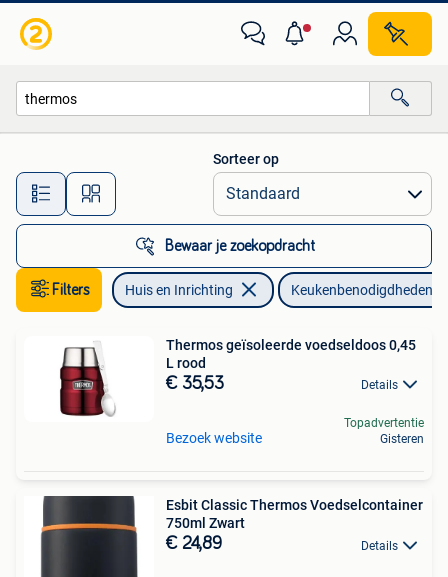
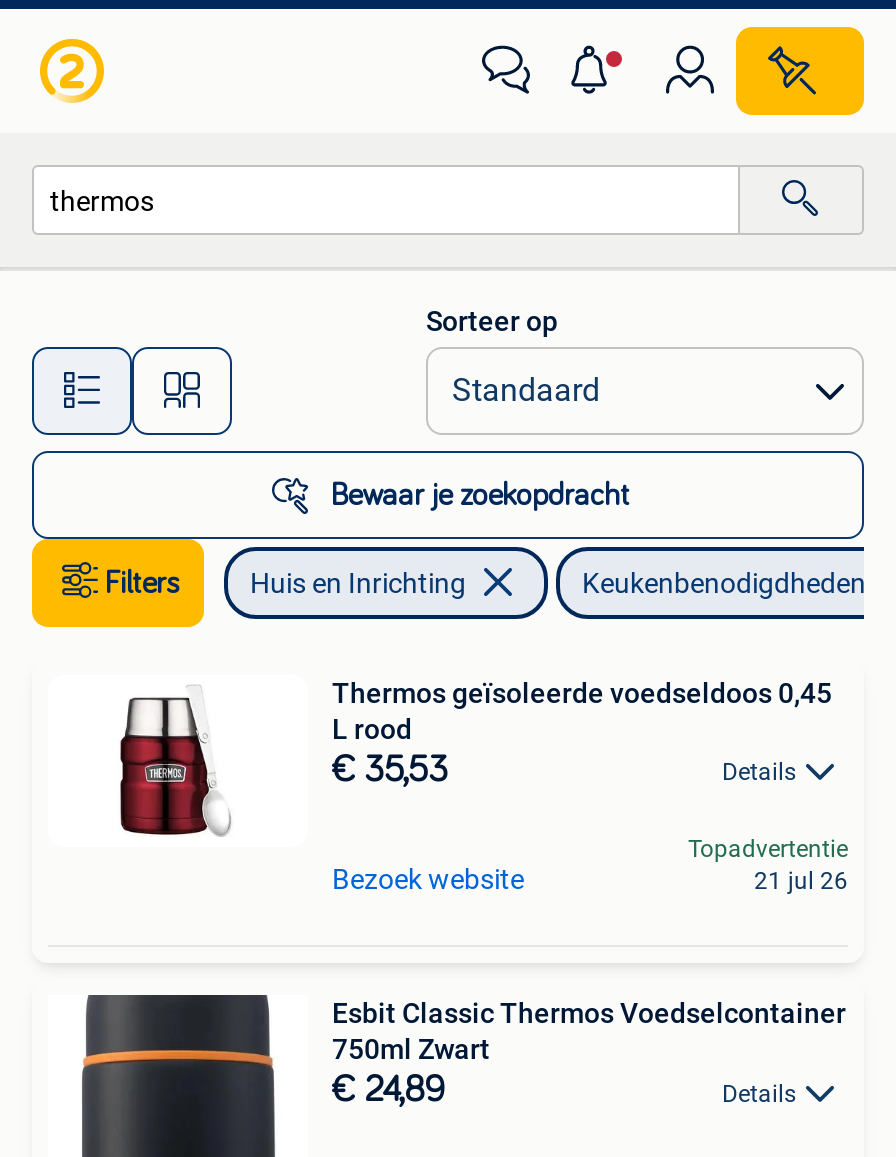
- Gisteren
+ 21 jul 26
